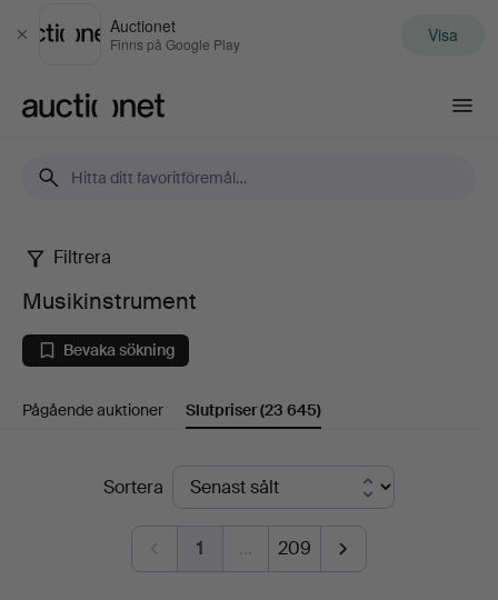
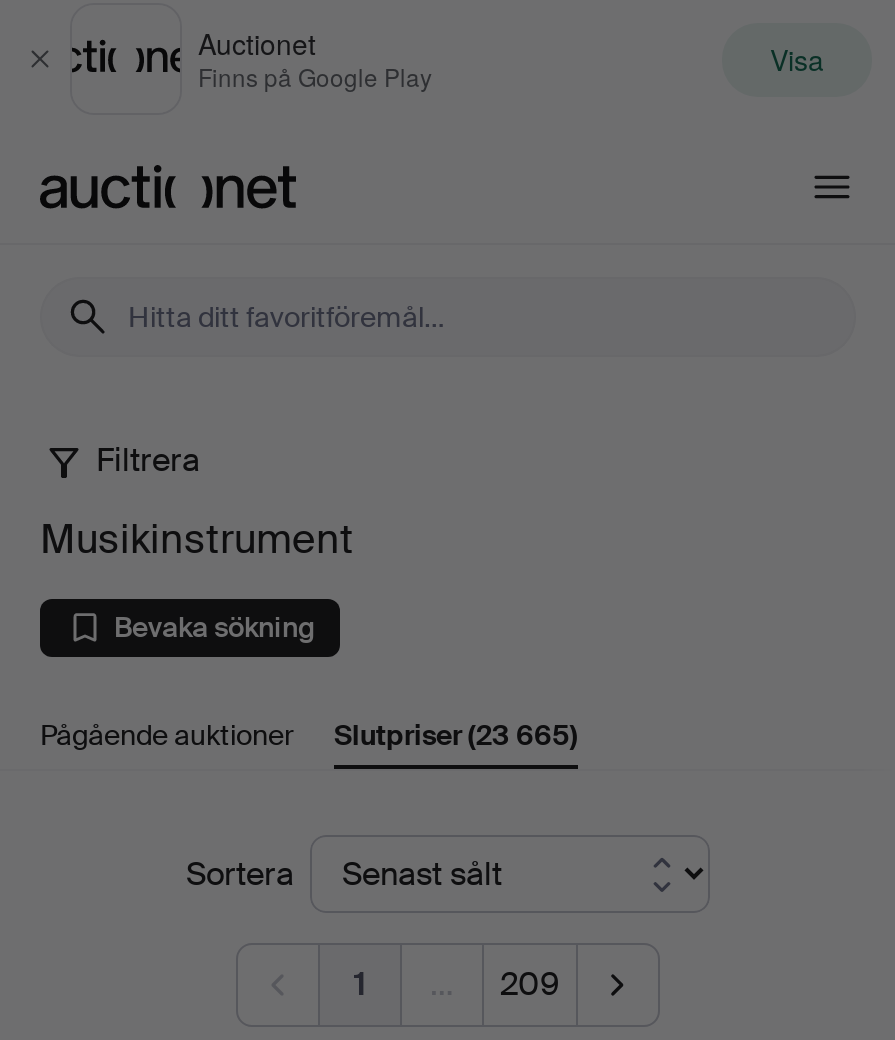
- Pågående auktioner Slutpriser(23 645)
+ Pågående auktioner Slutpriser(23 665)
